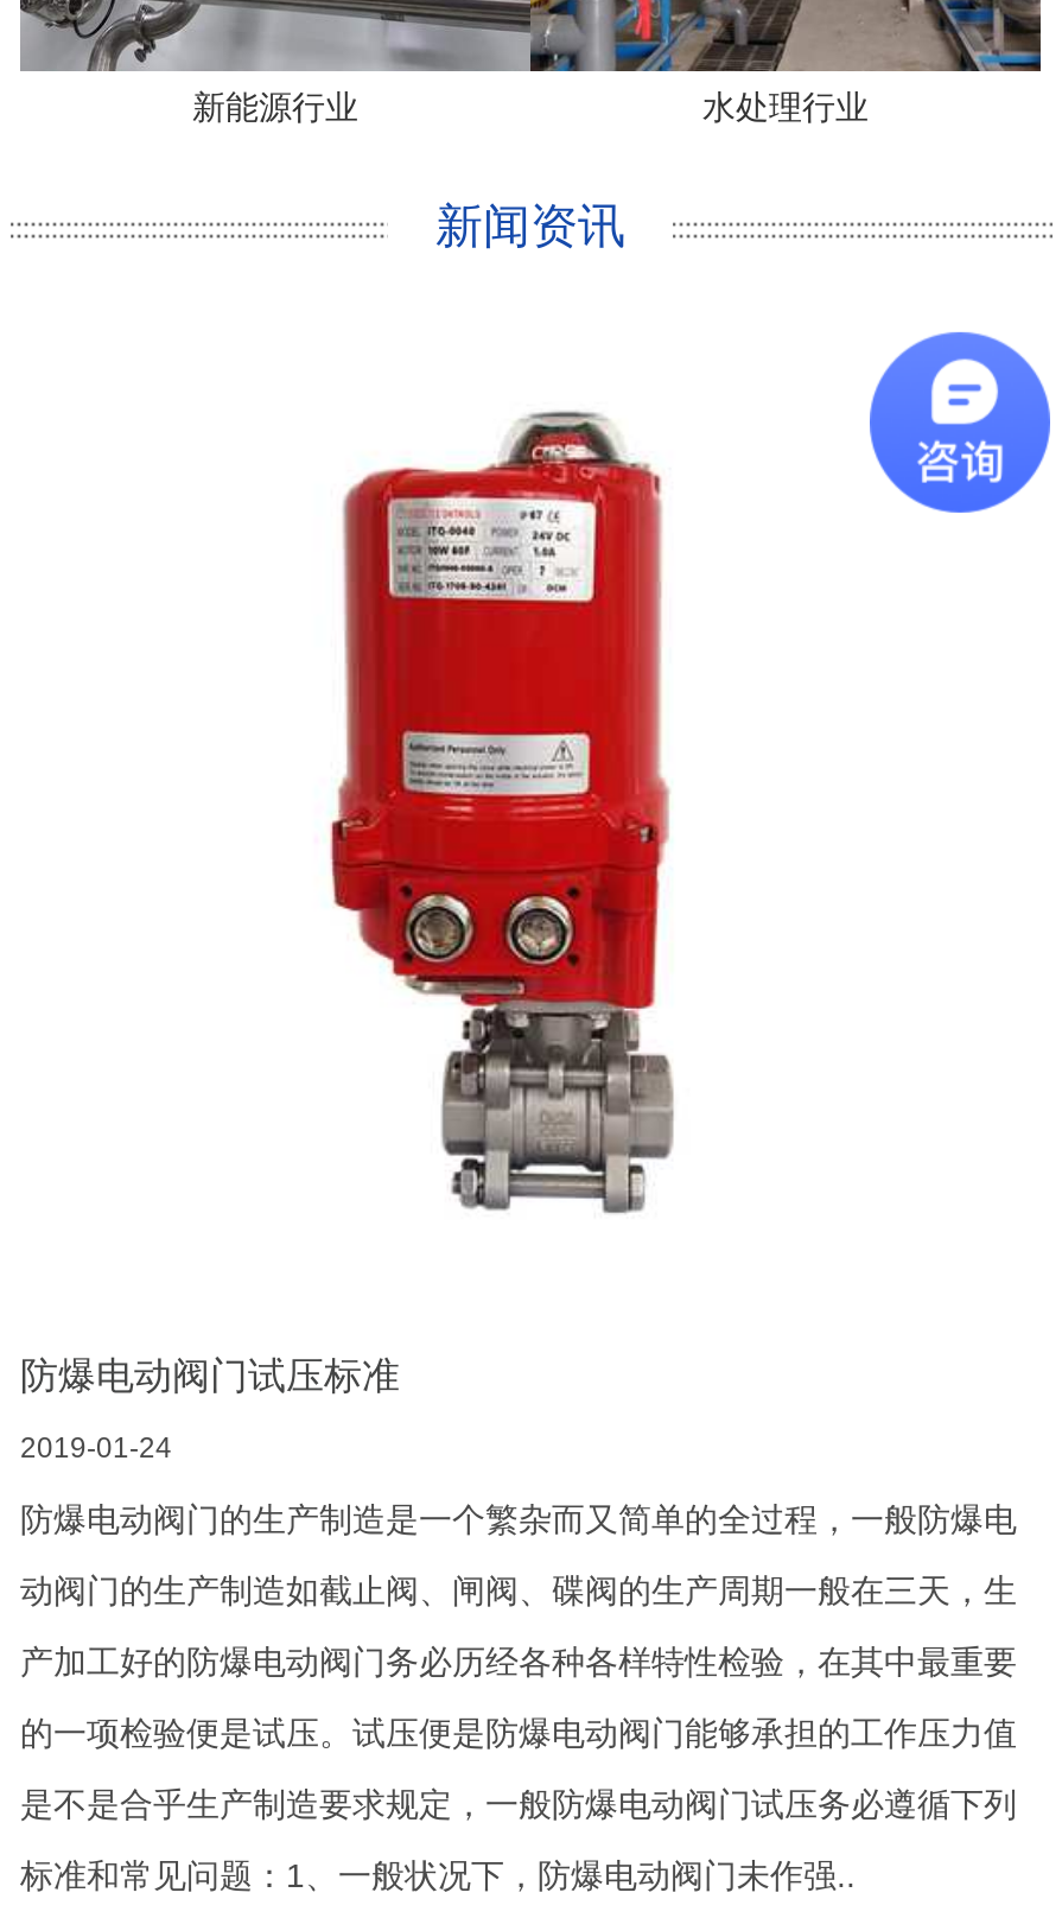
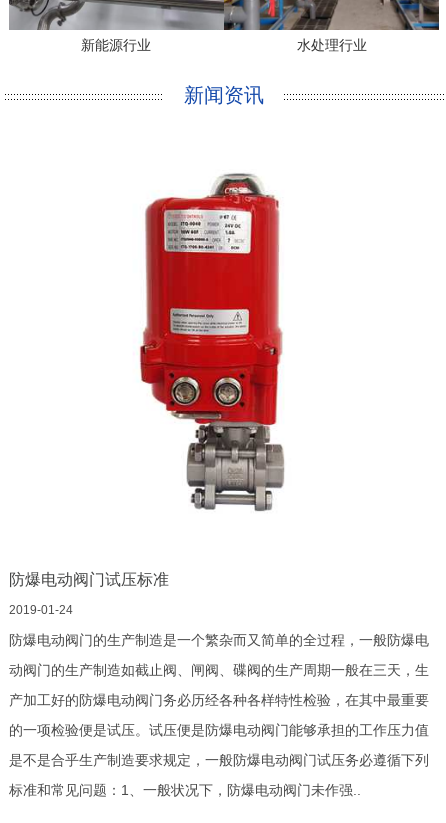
- [image]
